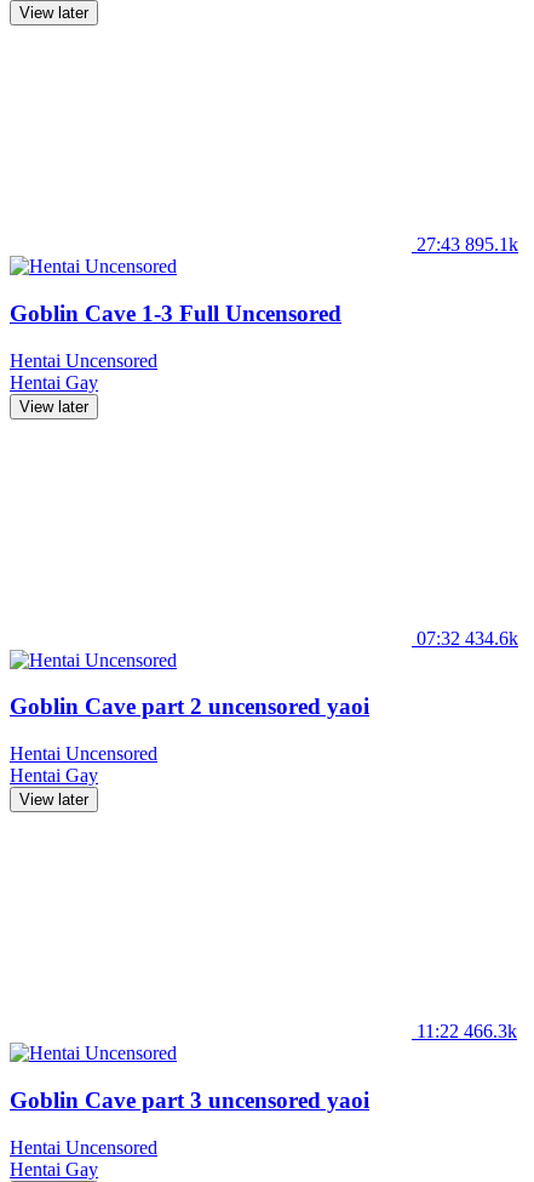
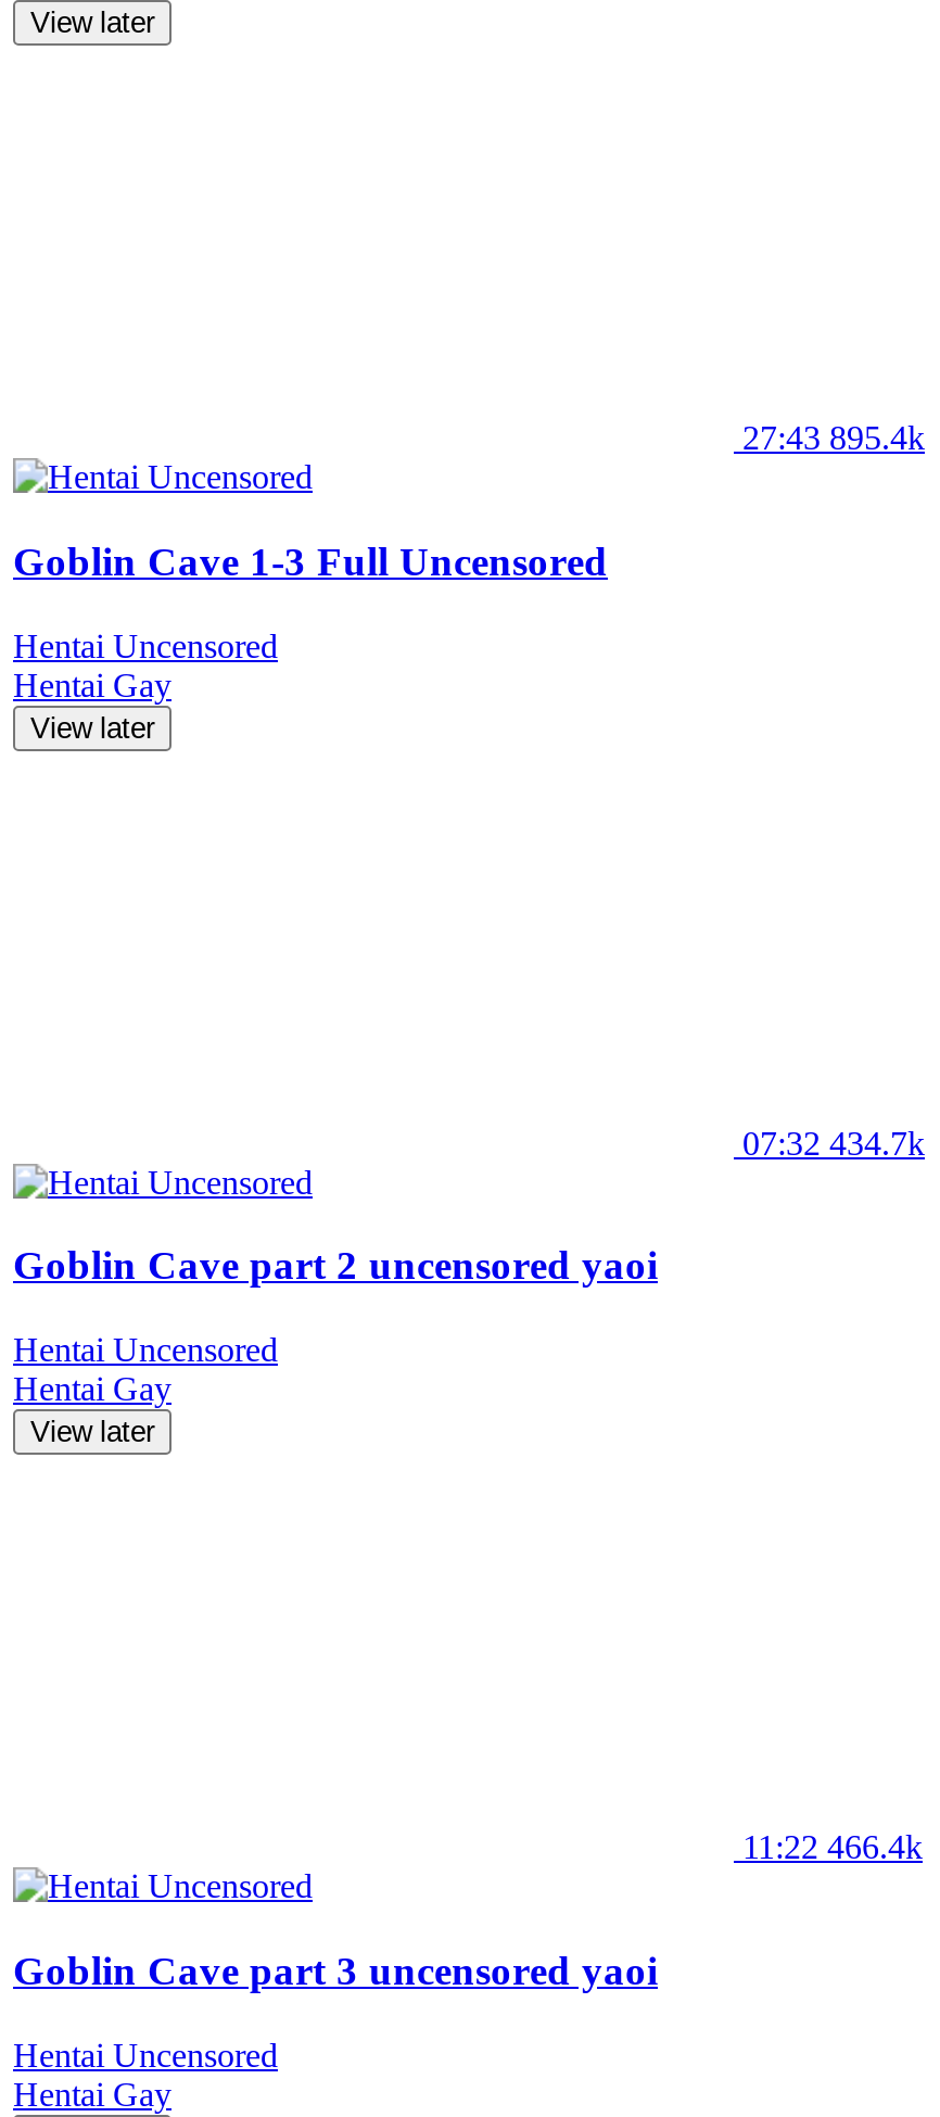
- 27:43 895.1k
+ 27:43 895.4k

- 07:32 434.6k
+ 07:32 434.7k

- 11:22 466.3k
+ 11:22 466.4k
